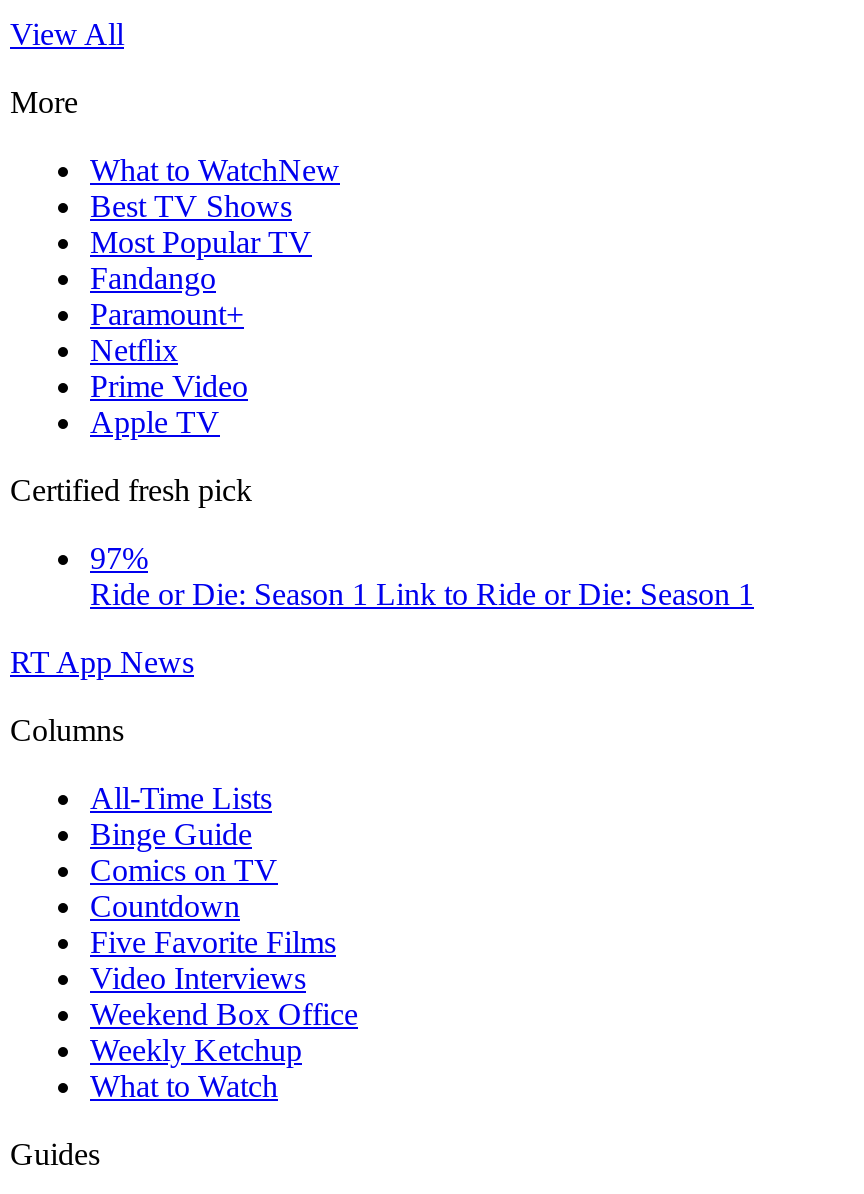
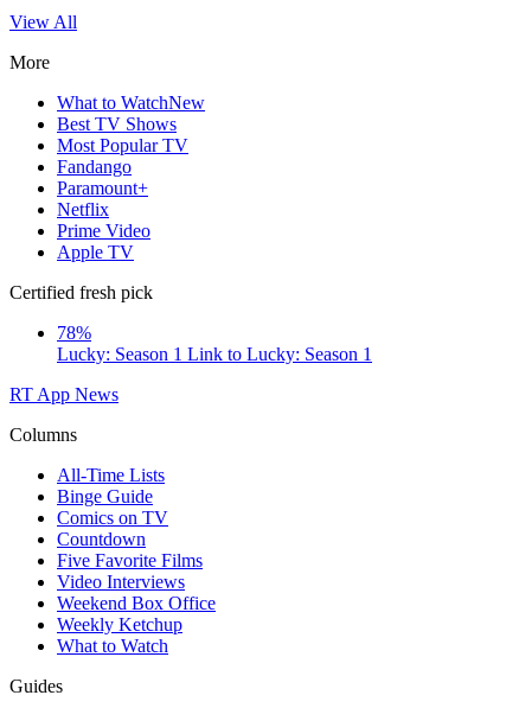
- 97%
- Ride or Die: Season 1 Link to Ride or Die: Season 1
+ 78%
+ Lucky: Season 1 Link to Lucky: Season 1
